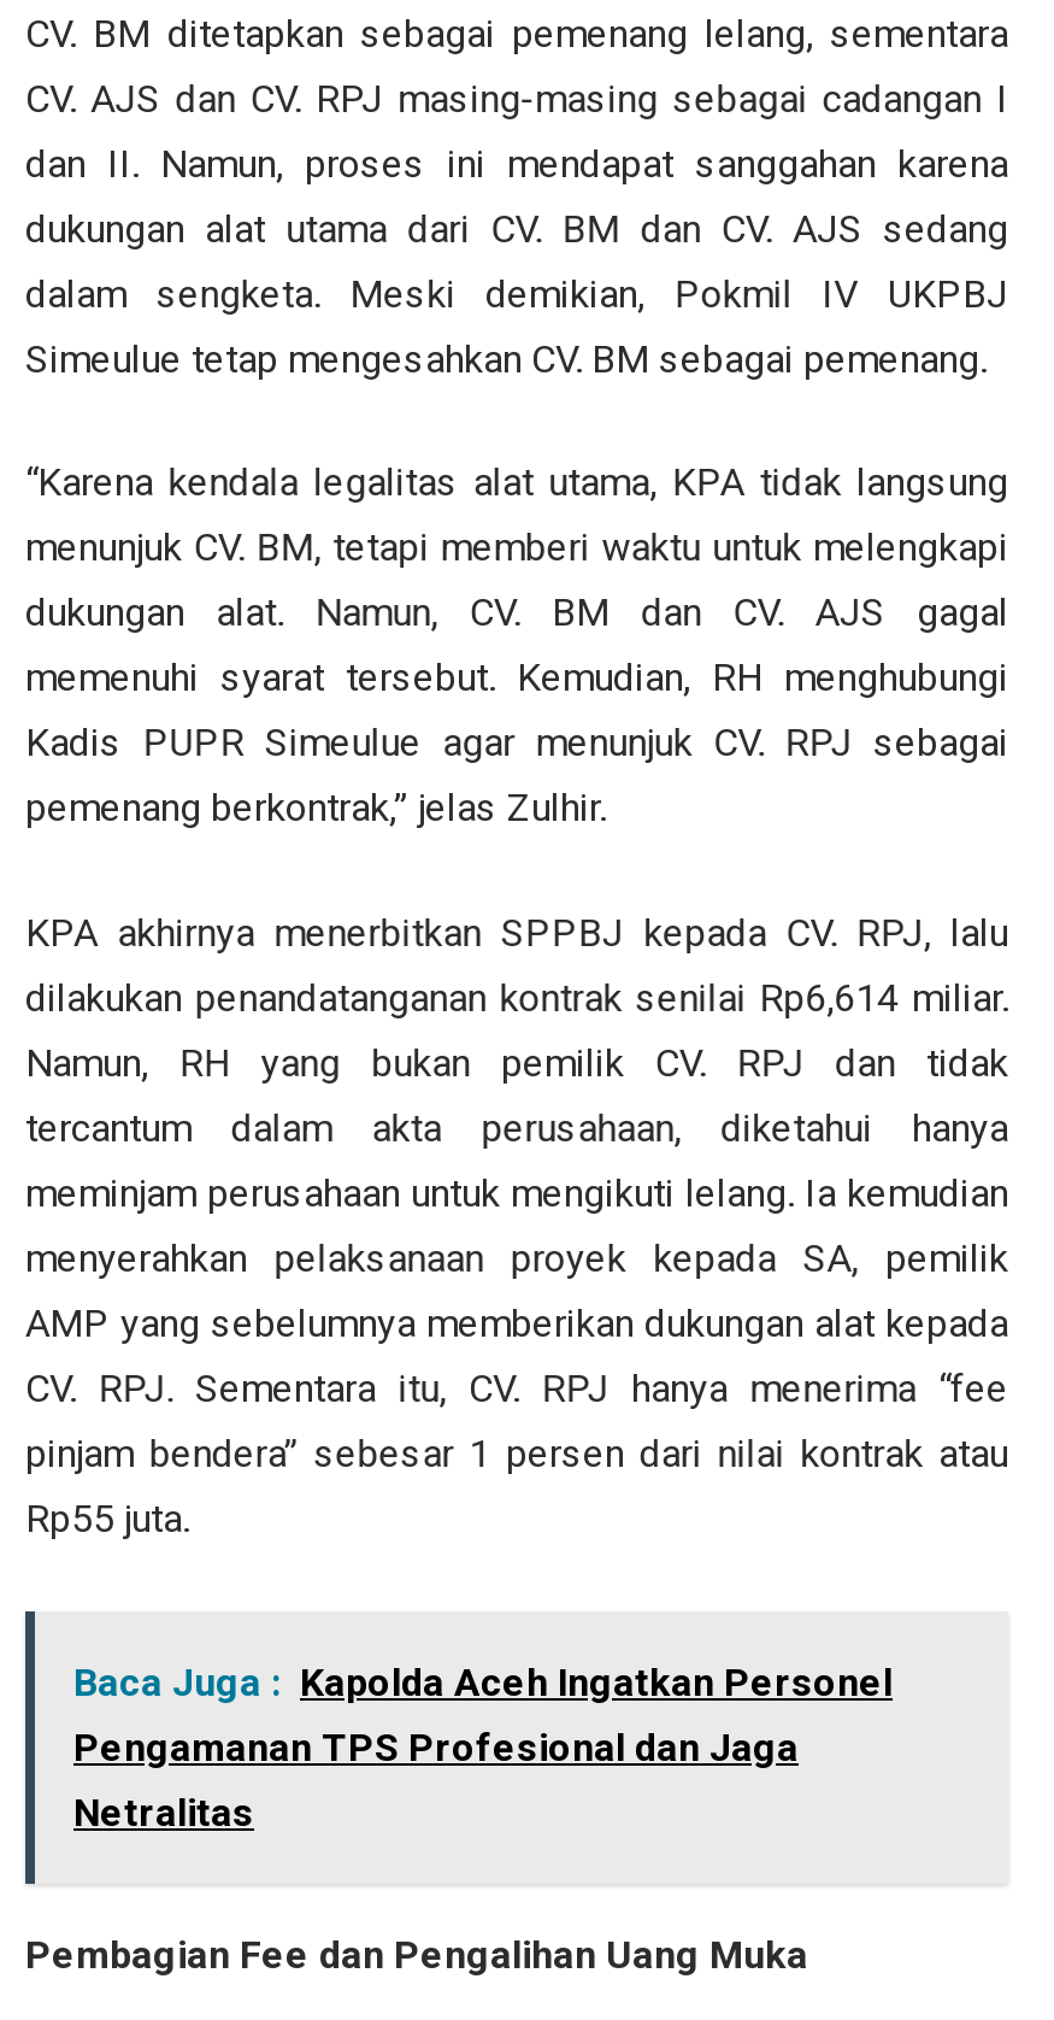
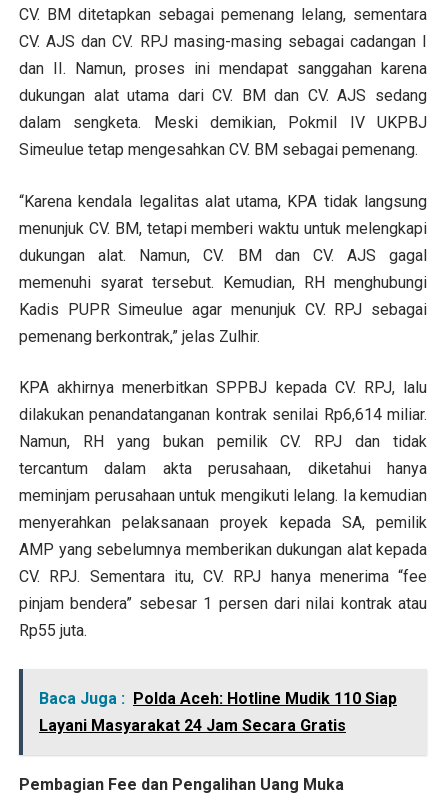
- Baca Juga : Kapolda Aceh Ingatkan Personel
- Pengamanan TPS Profesional dan Jaga
- Netralitas
+ Baca Juga : Polda Aceh: Hotline Mudik 110 Siap
+ Layani Masyarakat 24 Jam Secara Gratis
